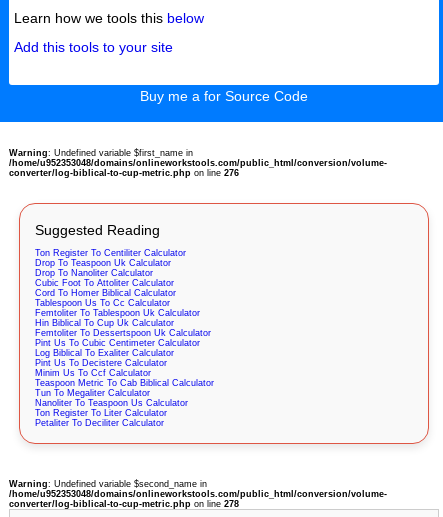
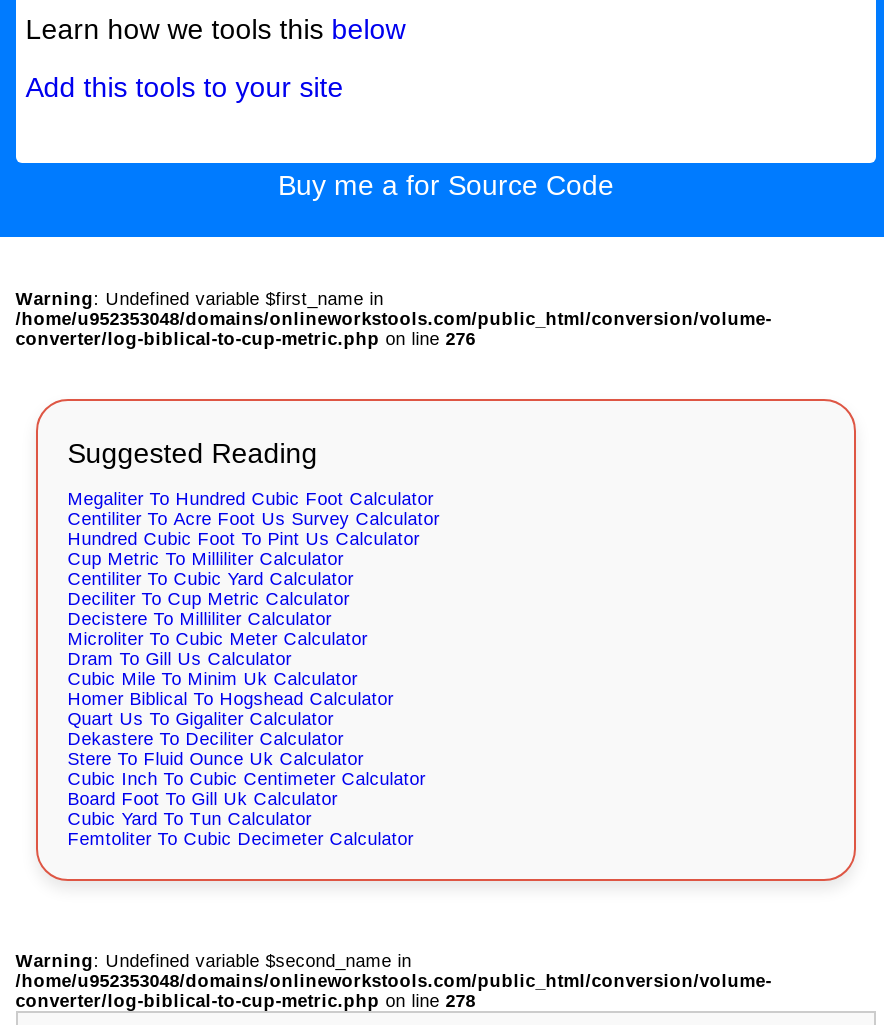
- Ton Register To Centiliter Calculator
- Drop To Teaspoon Uk Calculator
- Drop To Nanoliter Calculator
- Cubic Foot To Attoliter Calculator
- Cord To Homer Biblical Calculator
- Tablespoon Us To Cc Calculator
- Femtoliter To Tablespoon Uk Calculator
- Hin Biblical To Cup Uk Calculator
- Femtoliter To Dessertspoon Uk Calculator
- Pint Us To Cubic Centimeter Calculator
- Log Biblical To Exaliter Calculator
- Pint Us To Decistere Calculator
- Minim Us To Ccf Calculator
- Teaspoon Metric To Cab Biblical Calculator
- Tun To Megaliter Calculator
- Nanoliter To Teaspoon Us Calculator
- Ton Register To Liter Calculator
- Petaliter To Deciliter Calculator
+ Megaliter To Hundred Cubic Foot Calculator
+ Centiliter To Acre Foot Us Survey Calculator
+ Hundred Cubic Foot To Pint Us Calculator
+ Cup Metric To Milliliter Calculator
+ Centiliter To Cubic Yard Calculator
+ Deciliter To Cup Metric Calculator
+ Decistere To Milliliter Calculator
+ Microliter To Cubic Meter Calculator
+ Dram To Gill Us Calculator
+ Cubic Mile To Minim Uk Calculator
+ Homer Biblical To Hogshead Calculator
+ Quart Us To Gigaliter Calculator
+ Dekastere To Deciliter Calculator
+ Stere To Fluid Ounce Uk Calculator
+ Cubic Inch To Cubic Centimeter Calculator
+ Board Foot To Gill Uk Calculator
+ Cubic Yard To Tun Calculator
+ Femtoliter To Cubic Decimeter Calculator
